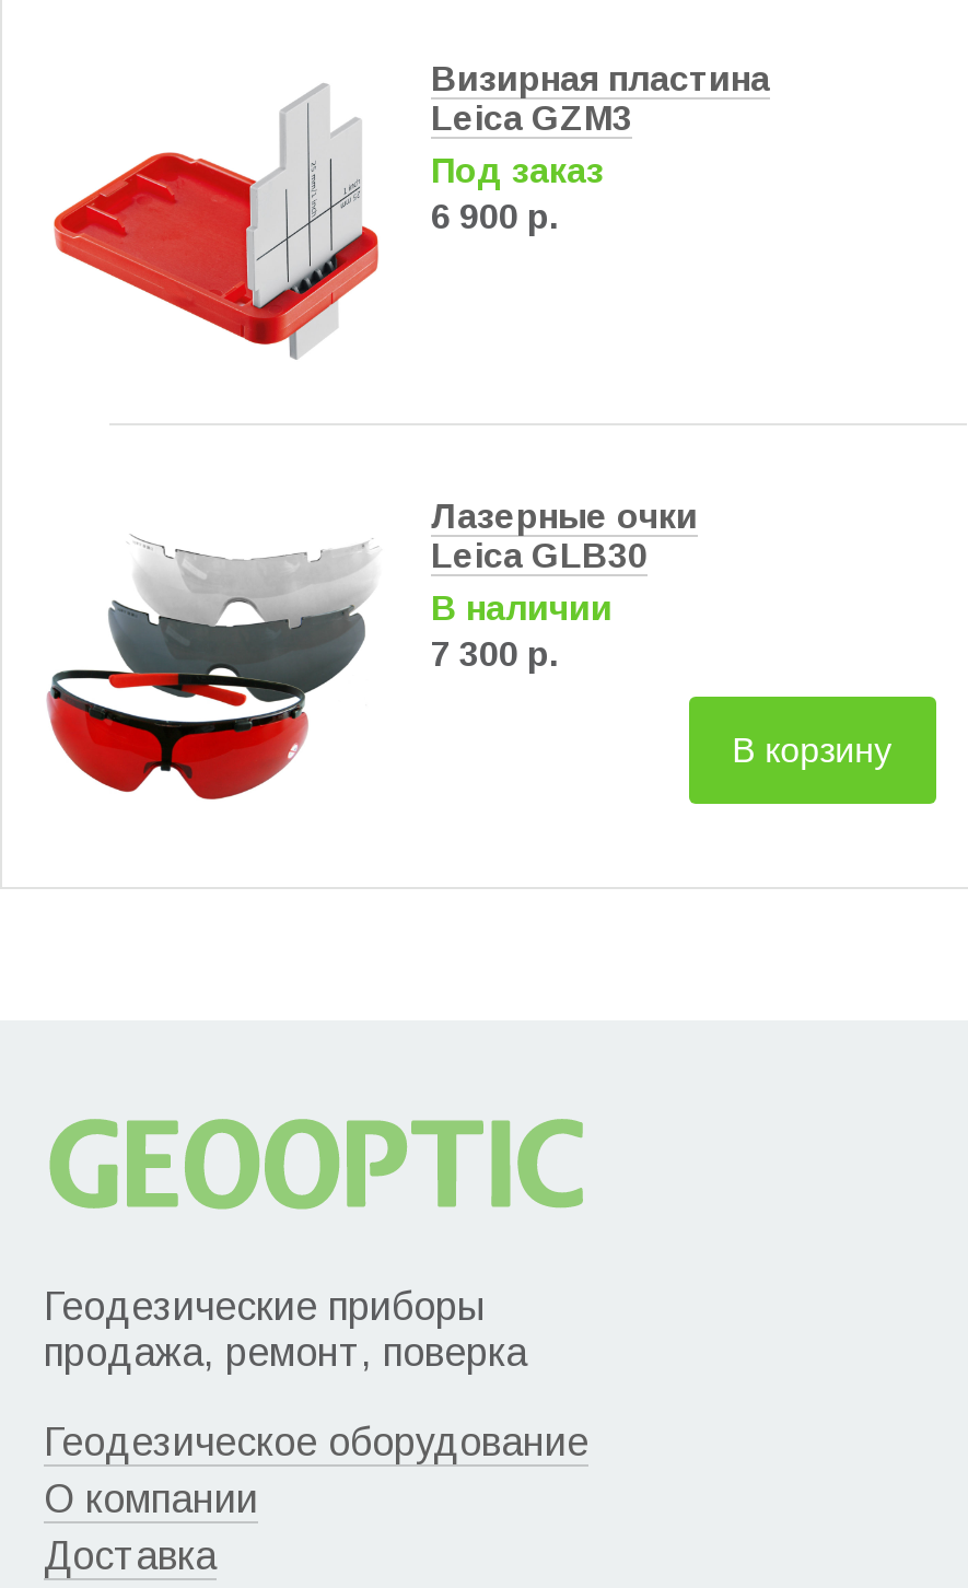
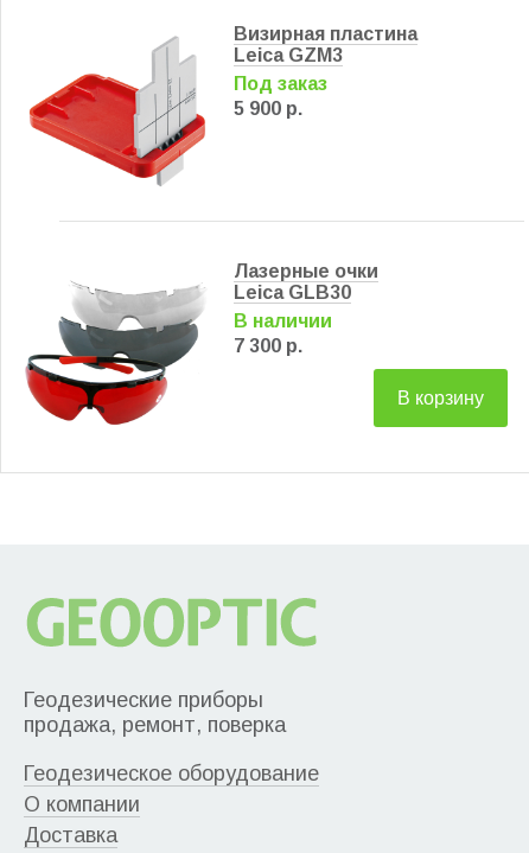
- 6 900 р.
+ 5 900 р.
